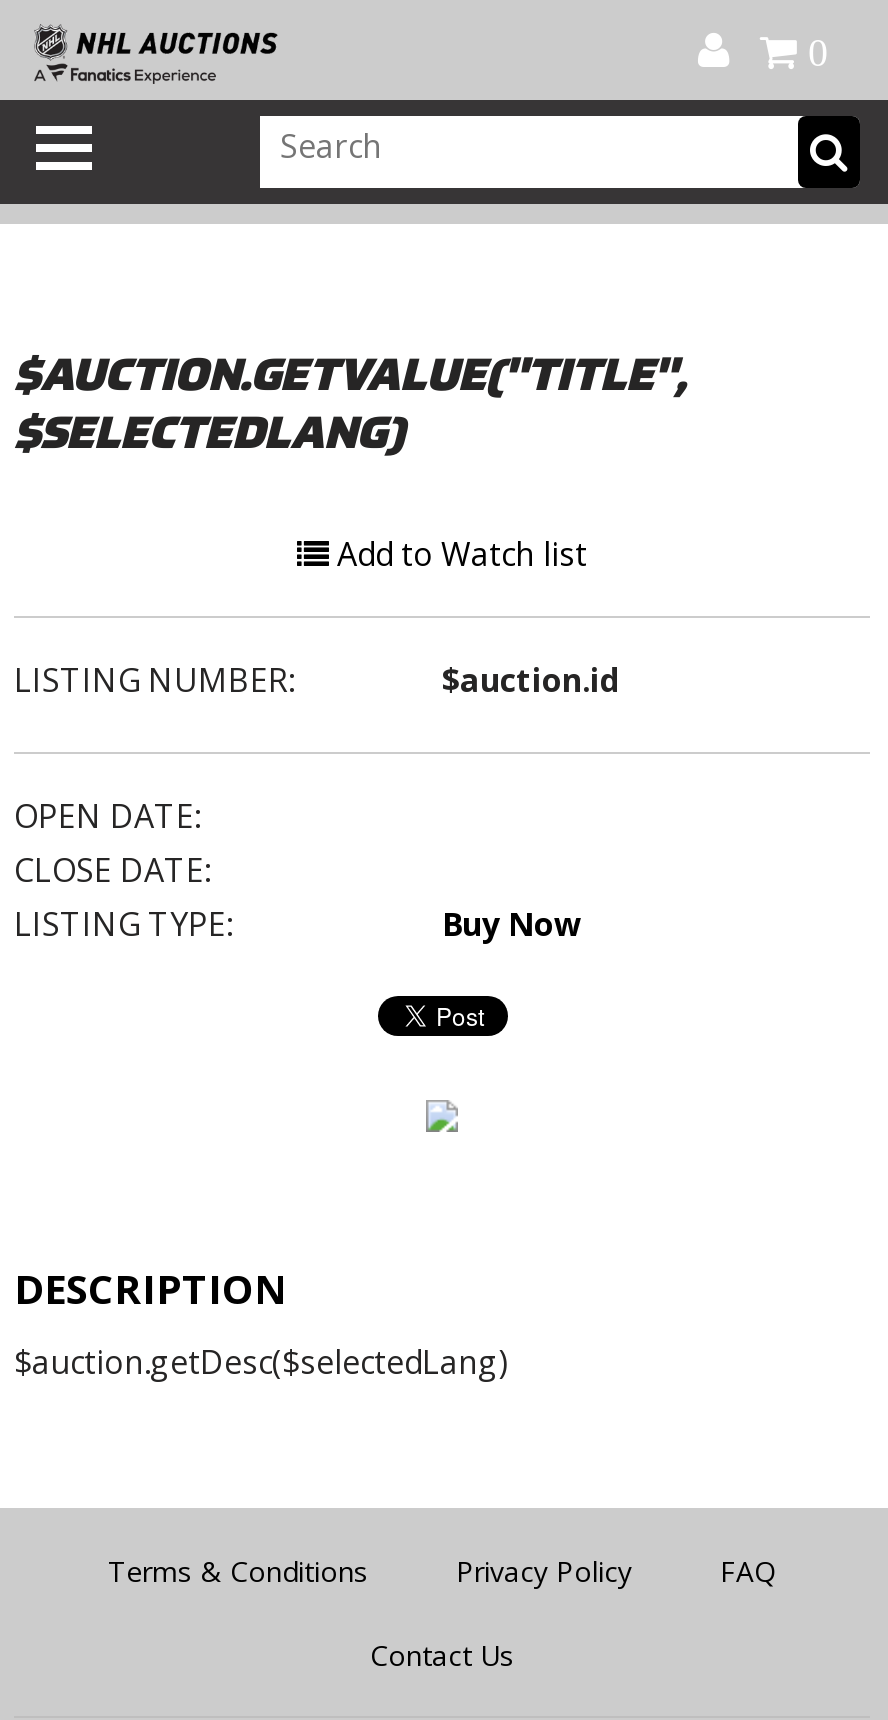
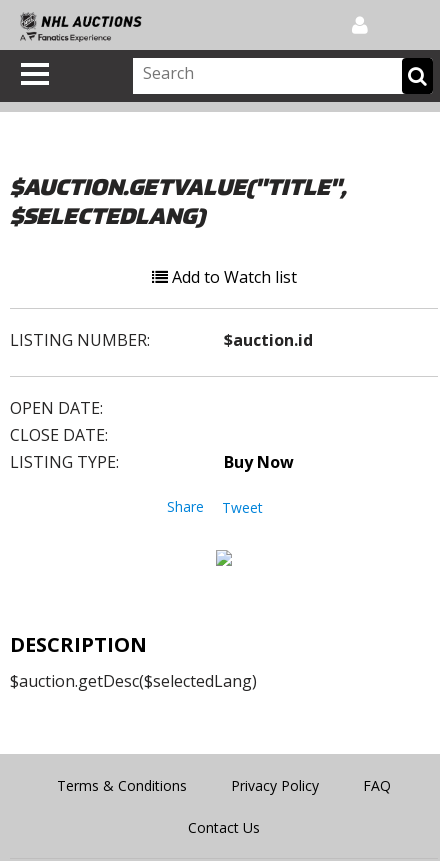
- 0

+ Share
+ Tweet
